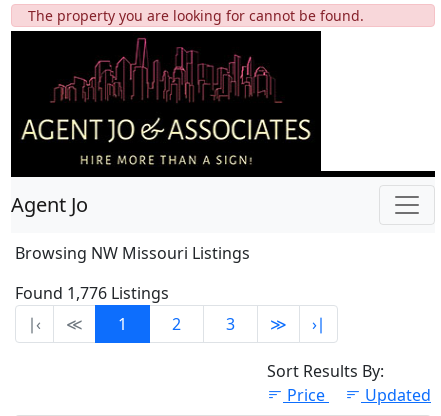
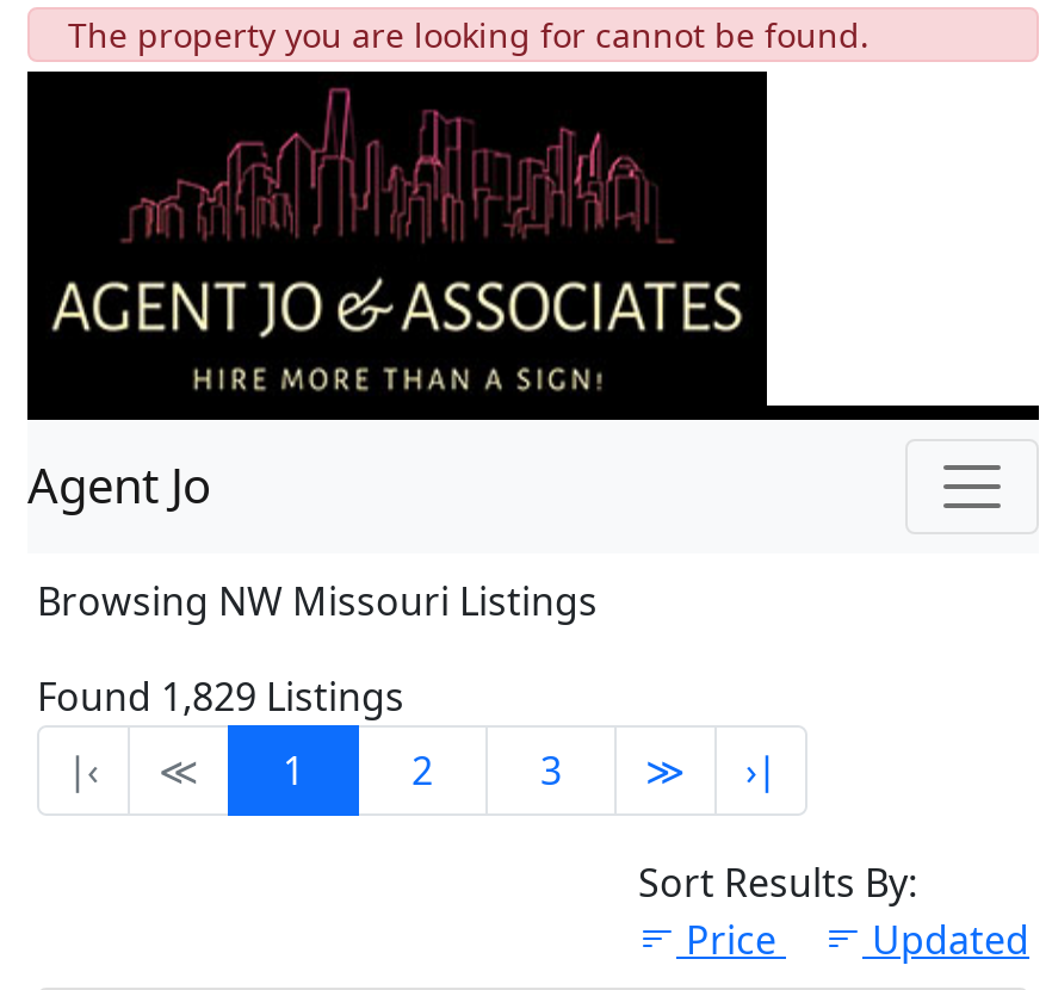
- Found 1,776 Listings
+ Found 1,829 Listings
